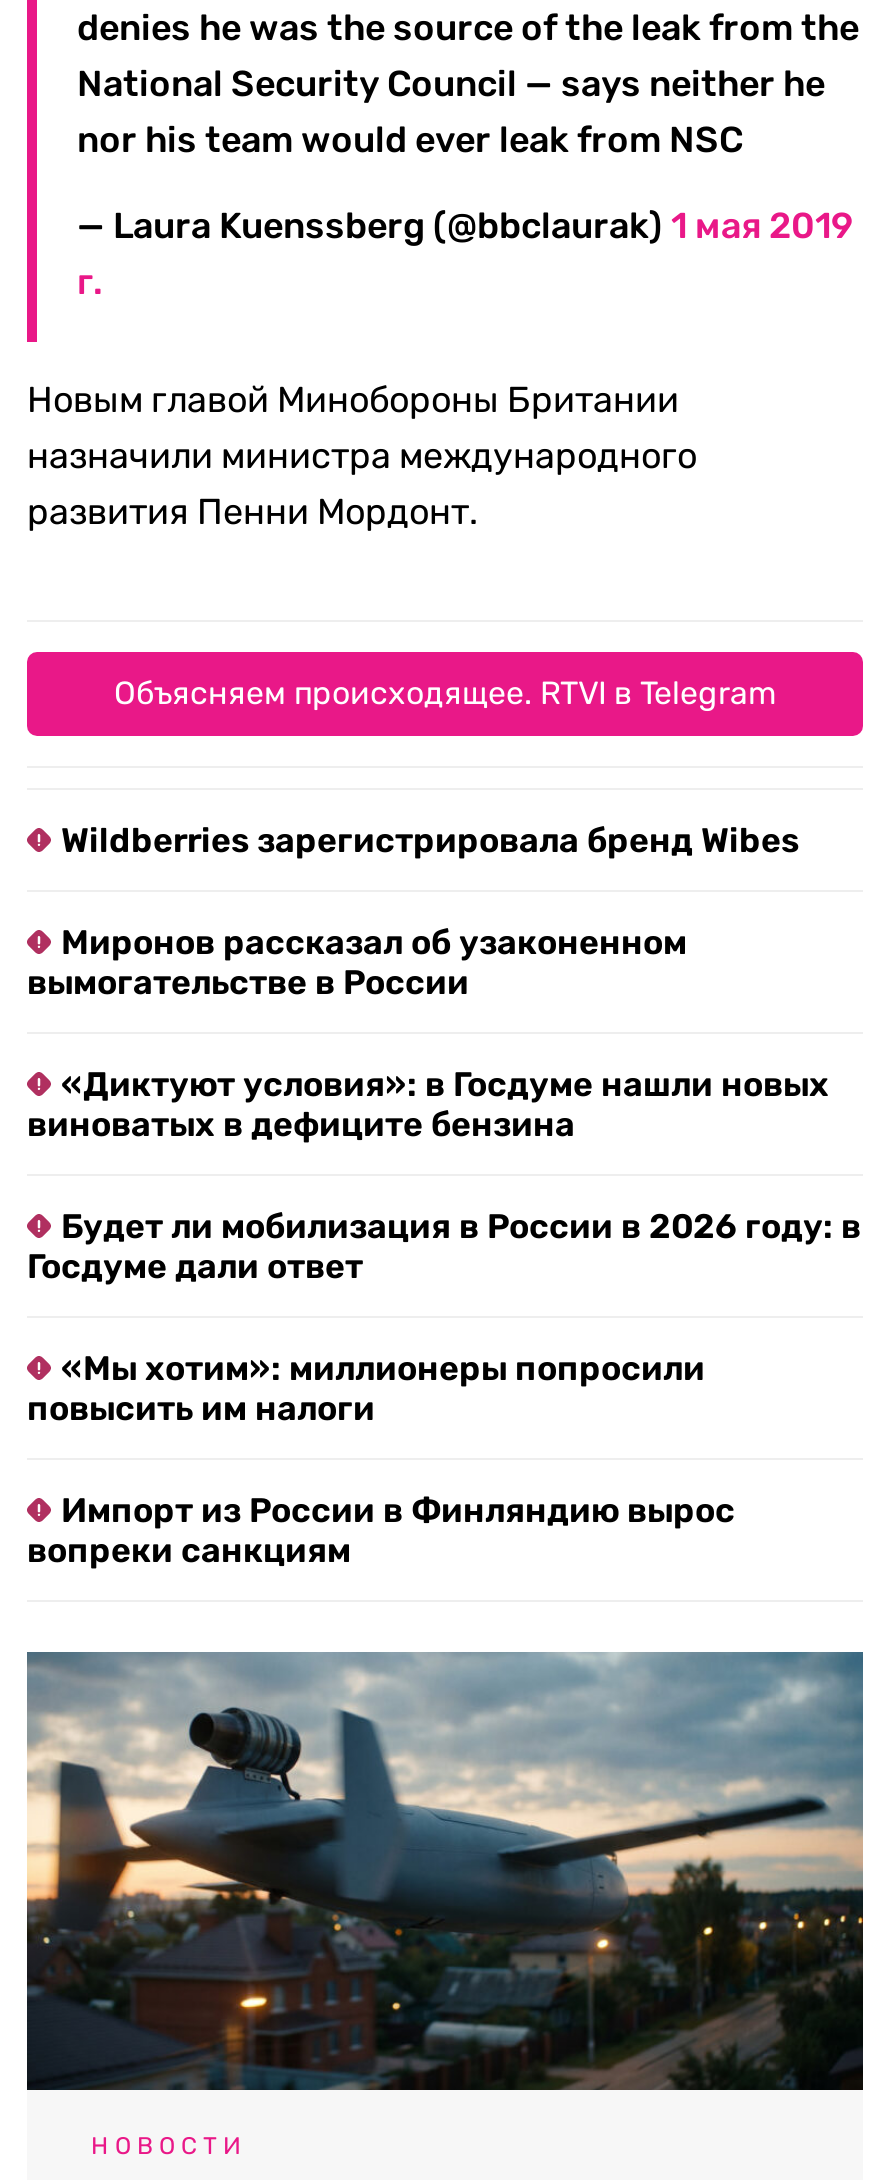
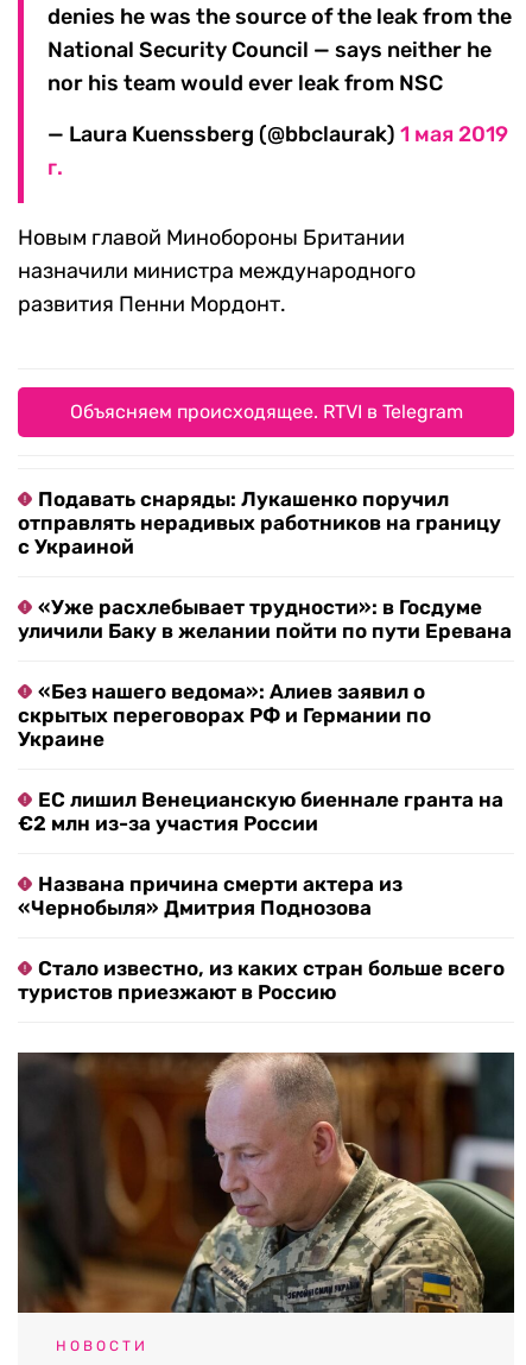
- Wildberries зарегистрировала бренд Wibes
+ Подавать снаряды: Лукашенко поручил
+ отправлять нерадивых работников на границу
+ с Украиной

- Миронов рассказал об узаконенном
- вымогательстве в России
+ «Уже расхлебывает трудности»: в Госдуме
+ уличили Баку в желании пойти по пути Еревана

- «Диктуют условия»: в Госдуме нашли новых
- виноватых в дефиците бензина
+ «Без нашего ведома»: Алиев заявил о
+ скрытых переговорах РФ и Германии по
+ Украине

- Будет ли мобилизация в России в 2026 году: в
- Госдуме дали ответ
+ ЕС лишил Венецианскую биеннале гранта на
+ €2 млн из-за участия России

- «Мы хотим»: миллионеры попросили
- повысить им налоги
+ Названа причина смерти актера из
+ «Чернобыля» Дмитрия Поднозова

- Импорт из России в Финляндию вырос
- вопреки санкциям
+ Стало известно, из каких стран больше всего
+ туристов приезжают в Россию

- [image]
+ [image]
